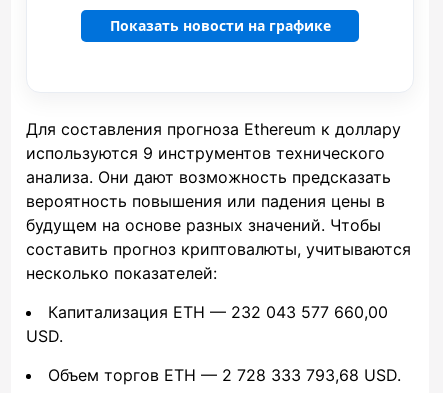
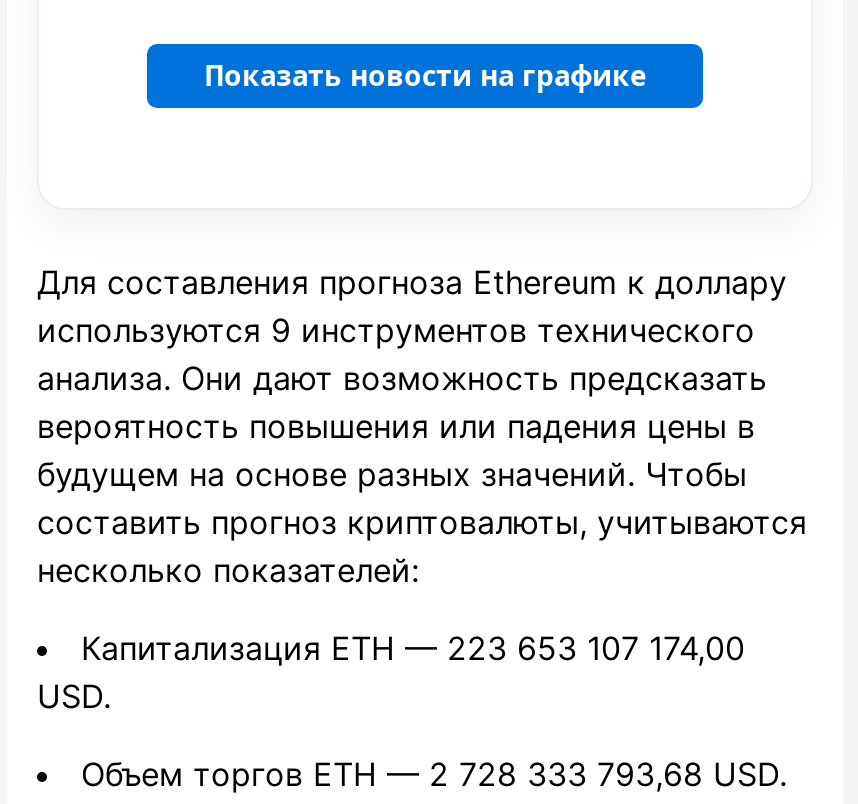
- Капитализация ETH — 232 043 577 660,00
+ Капитализация ETH — 223 653 107 174,00
